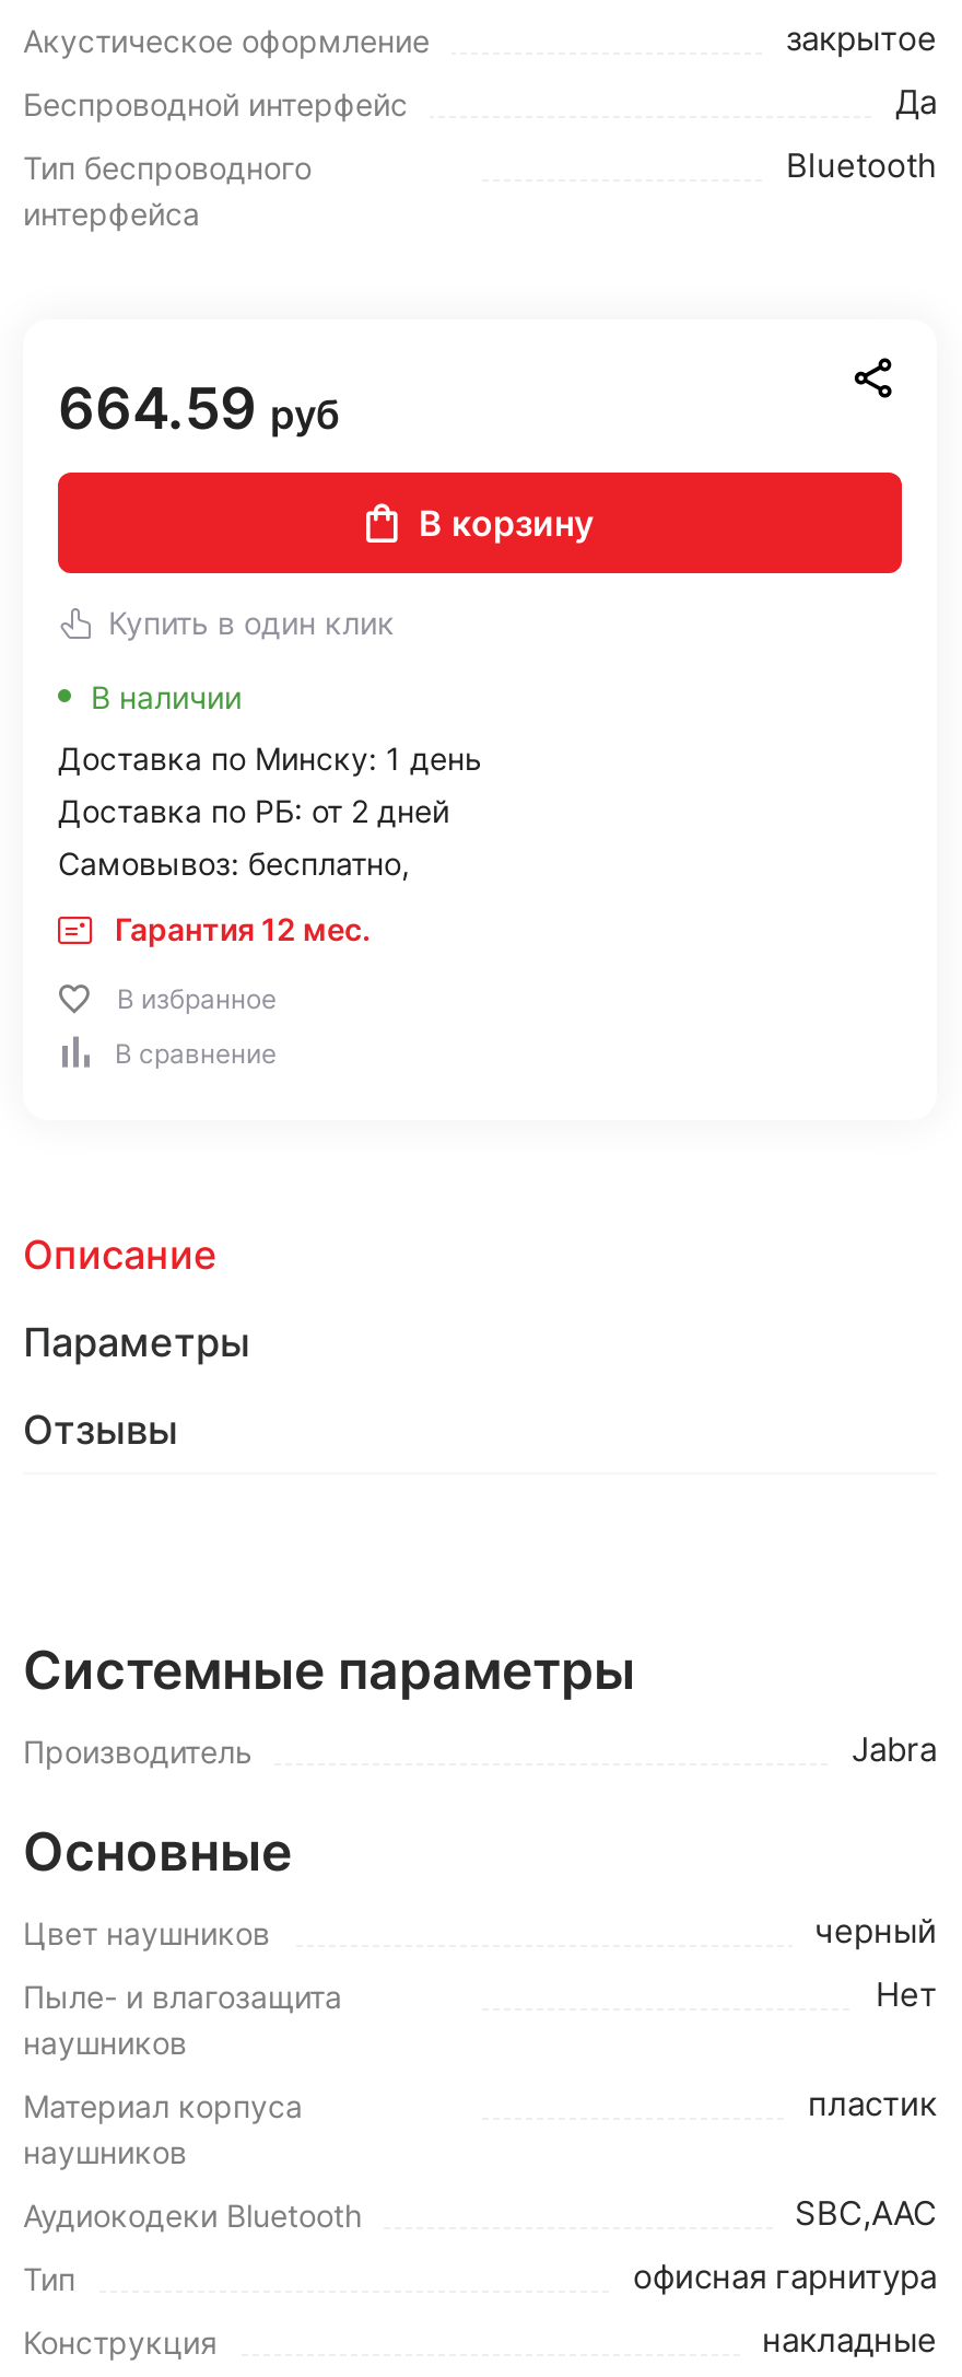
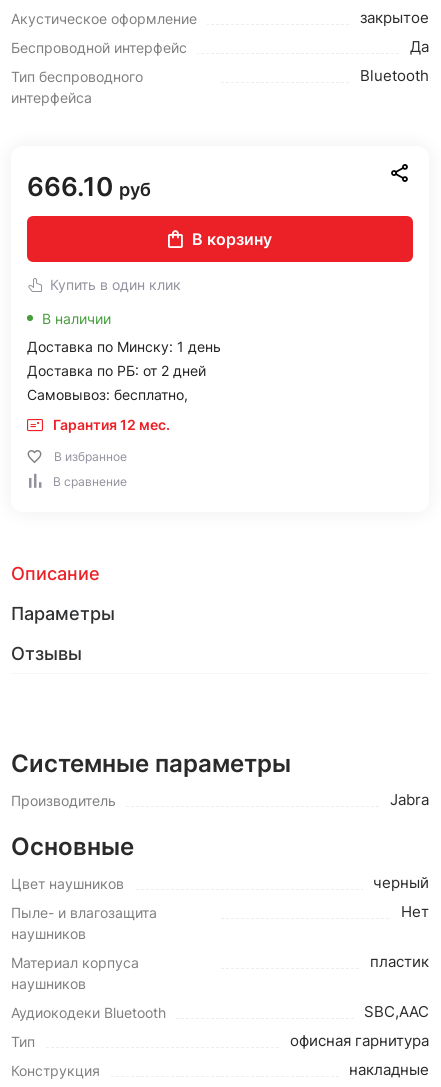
- 664.59 руб
+ 666.10 руб
